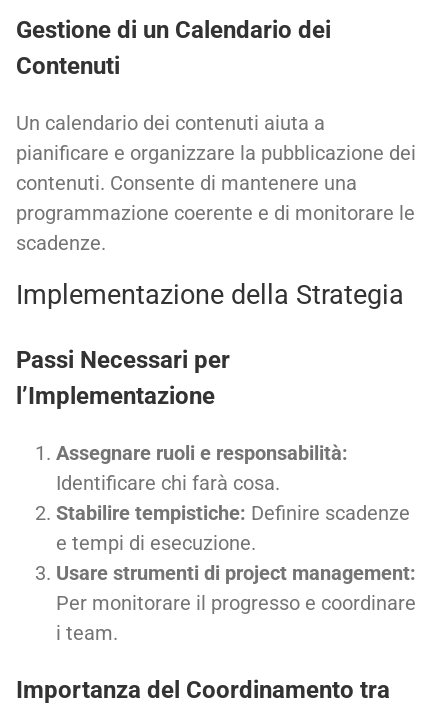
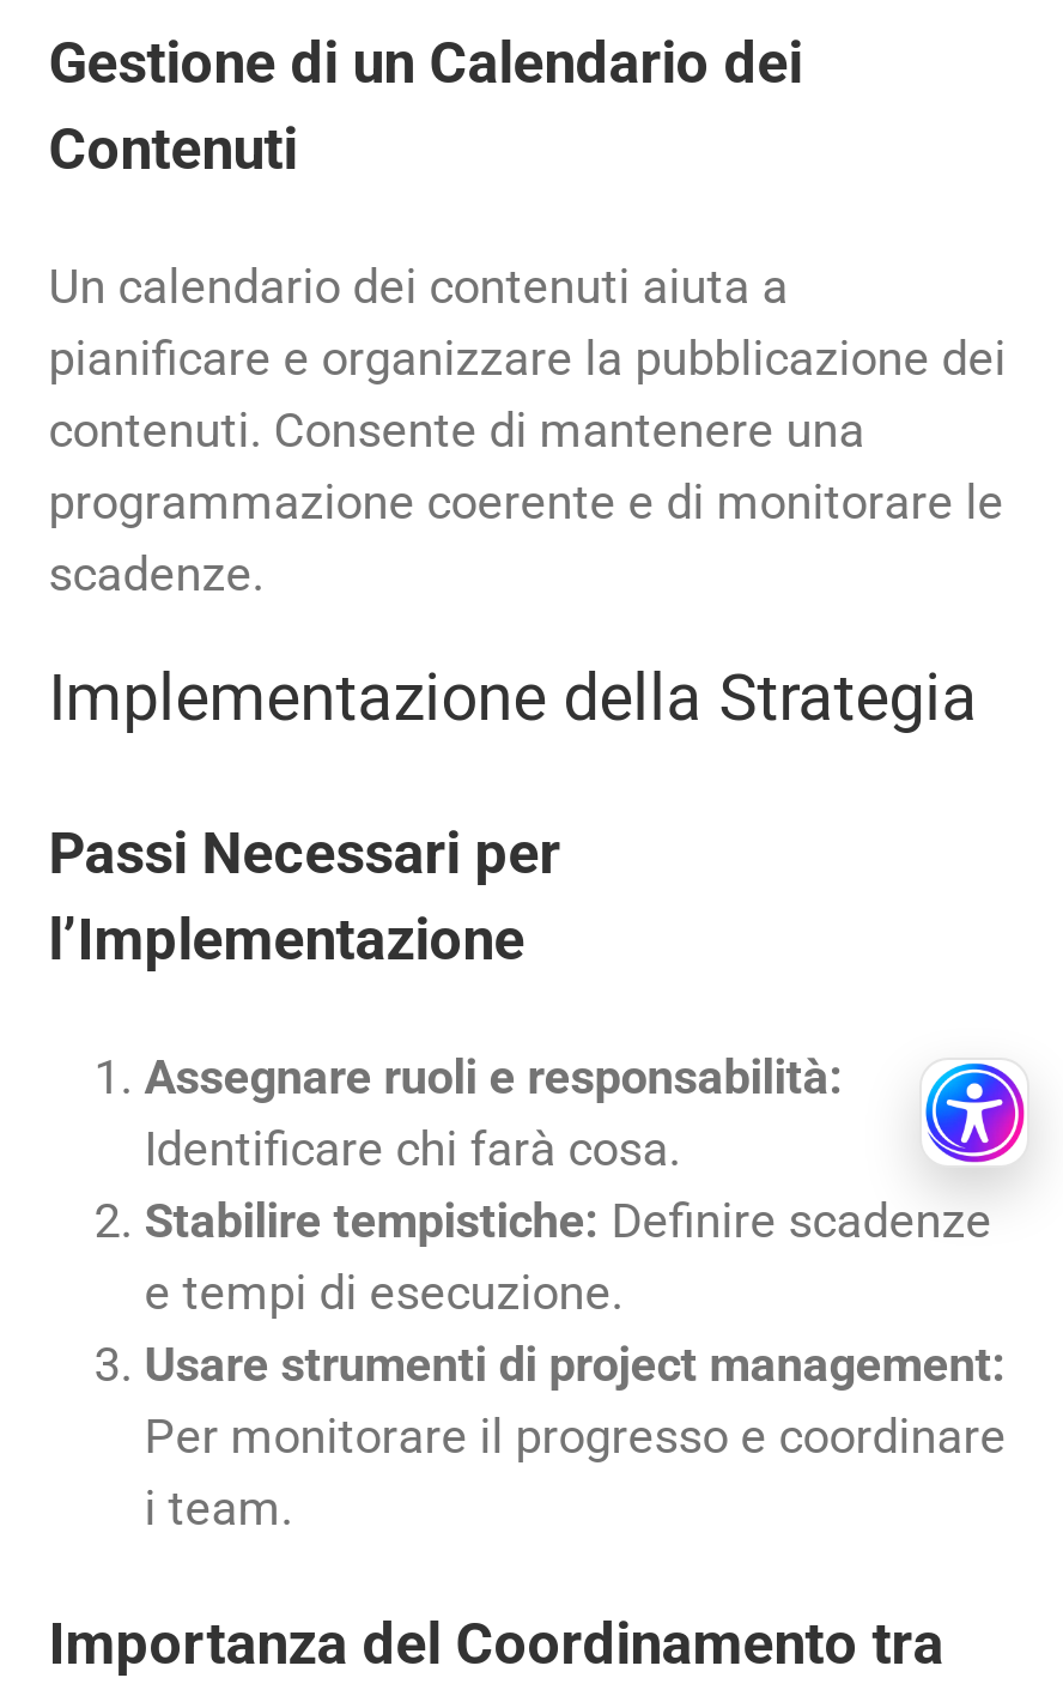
+ [image]
